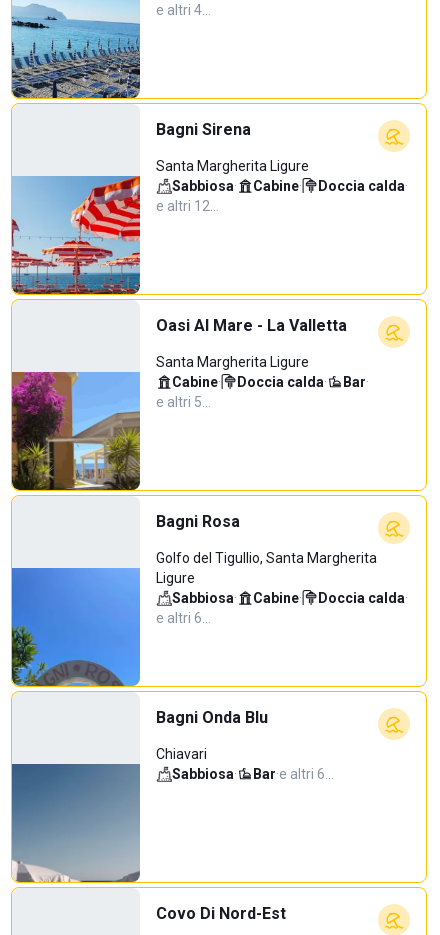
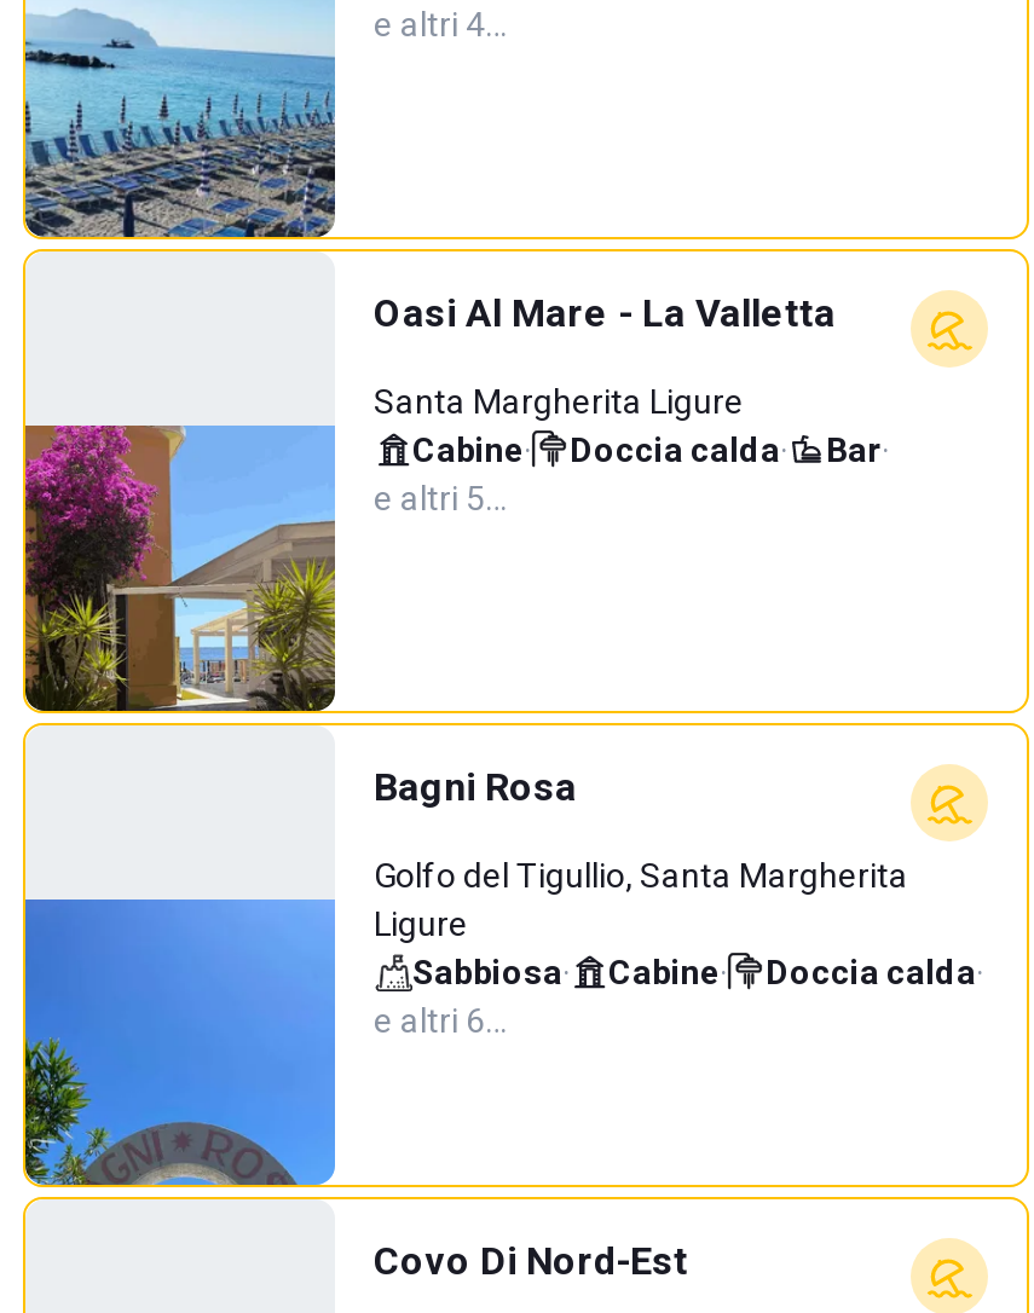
- [image]
- Bagni Sirena
- Santa Margherita Ligure
- Sabbiosa·
- Cabine·
- Doccia calda·
- e altri 12…

- [image]
- Bagni Onda Blu
- Chiavari
- Sabbiosa·
- Bar·e altri 6…
